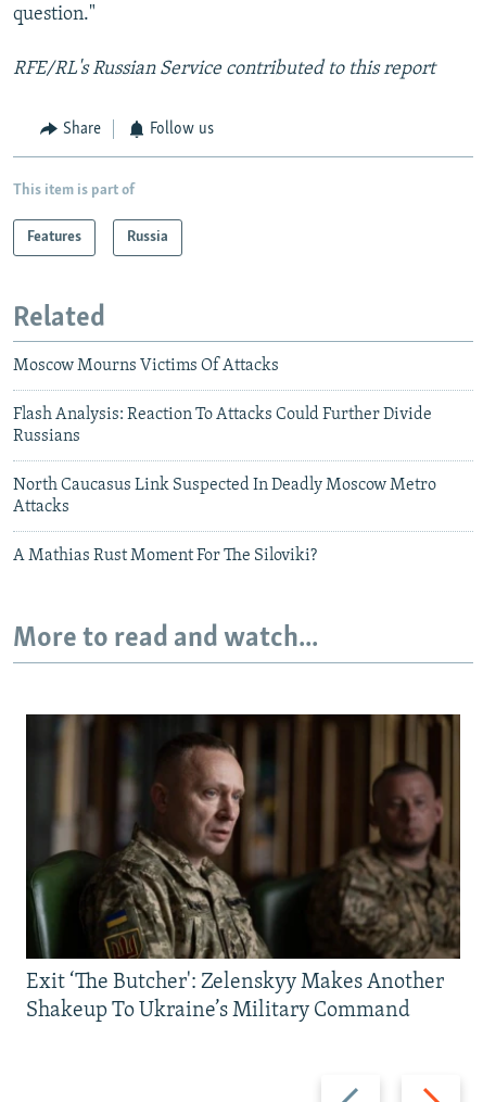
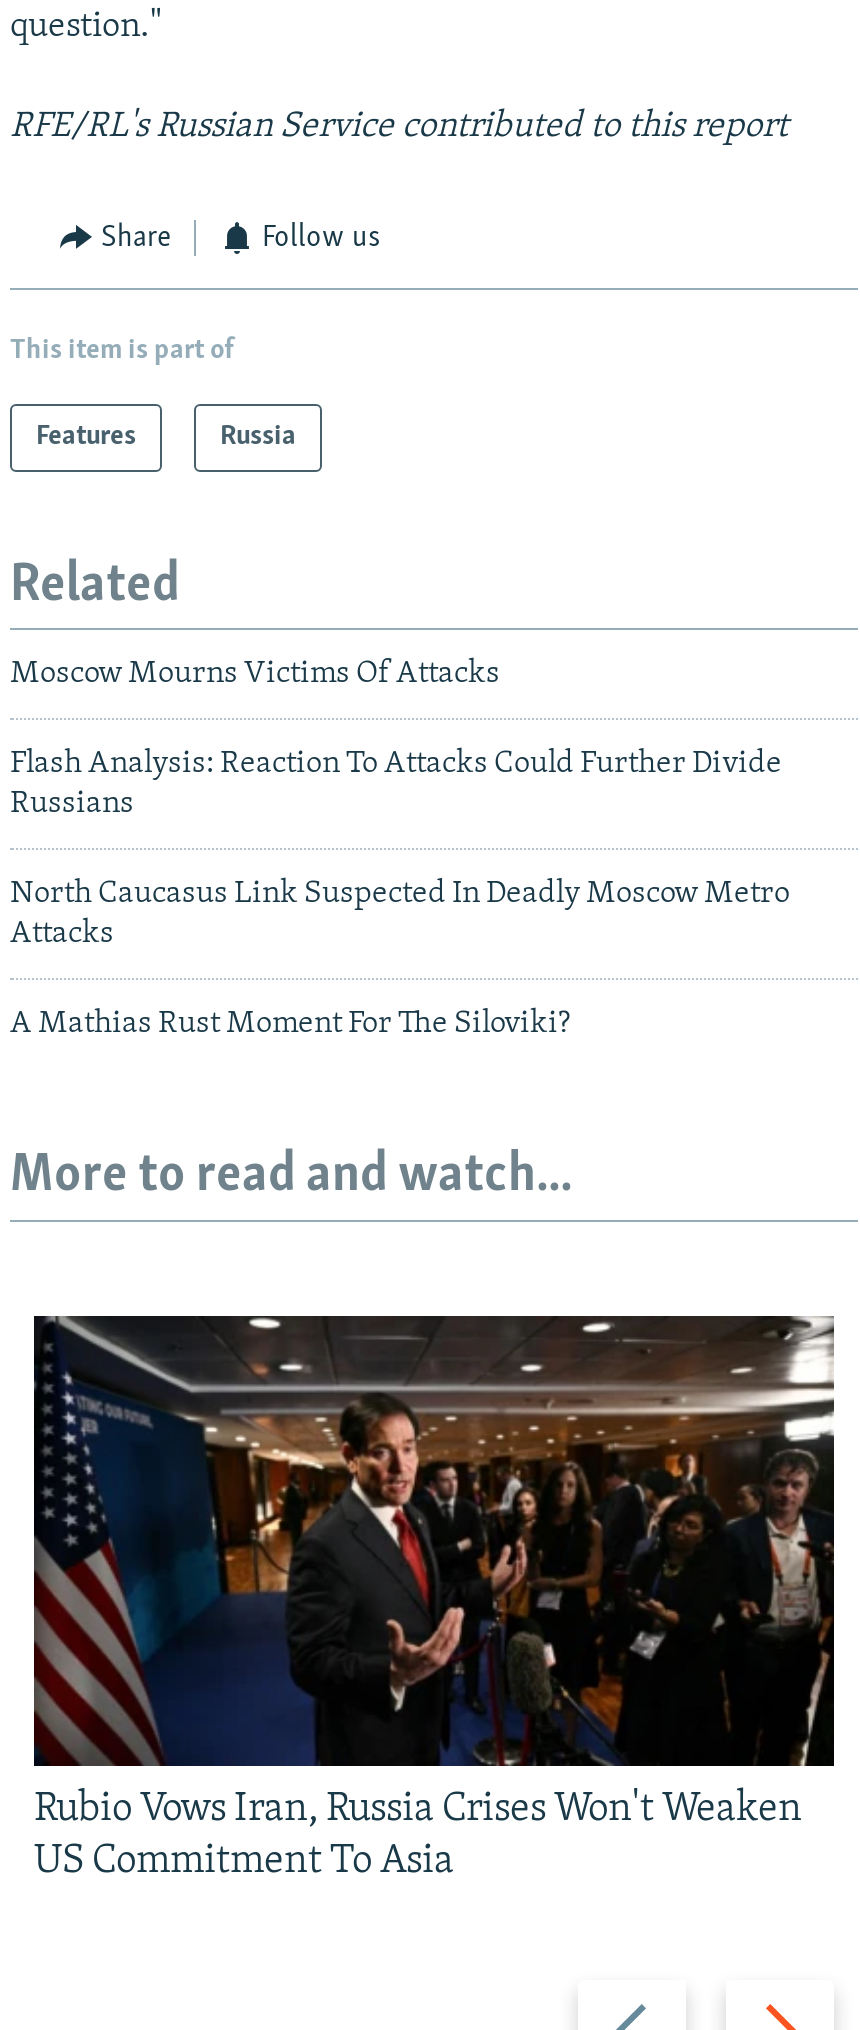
- [image]
- Exit ‘The Butcher': Zelenskyy Makes Another
- Shakeup To Ukraine’s Military Command
+ [image]
+ Rubio Vows Iran, Russia Crises Won't Weaken
+ US Commitment To Asia
